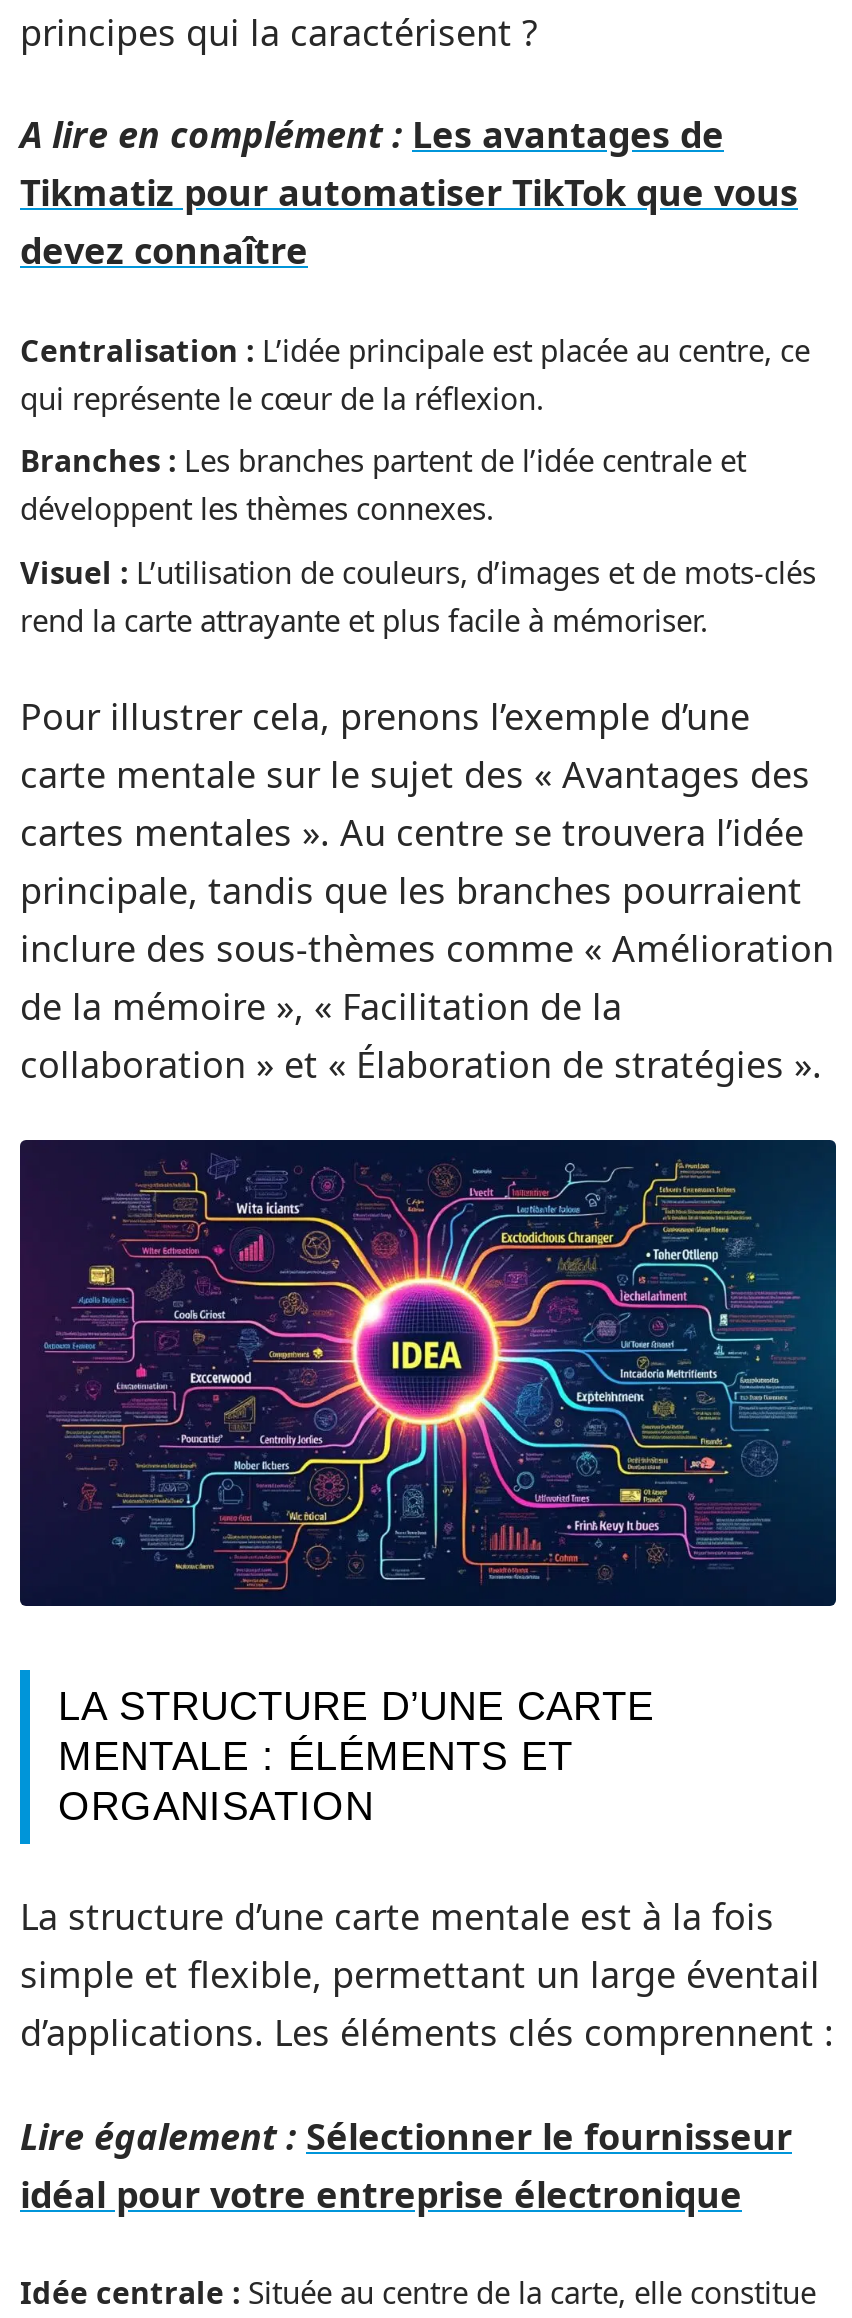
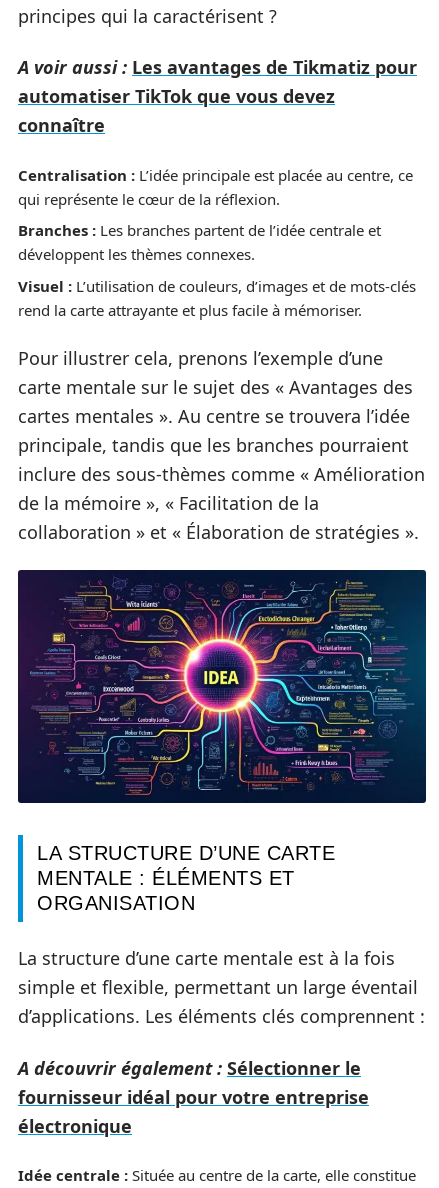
- A lire en complément : Les avantages de
- Tikmatiz pour automatiser TikTok que vous
- devez connaître
+ A voir aussi : Les avantages de Tikmatiz pour
+ automatiser TikTok que vous devez
+ connaître

- Lire également : Sélectionner le fournisseur
- idéal pour votre entreprise électronique
+ A découvrir également : Sélectionner le
+ fournisseur idéal pour votre entreprise
+ électronique
